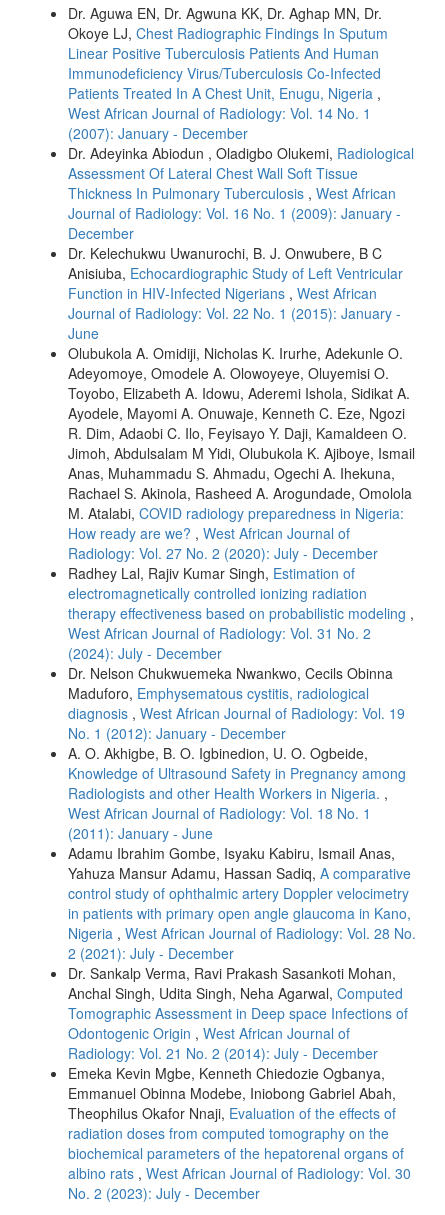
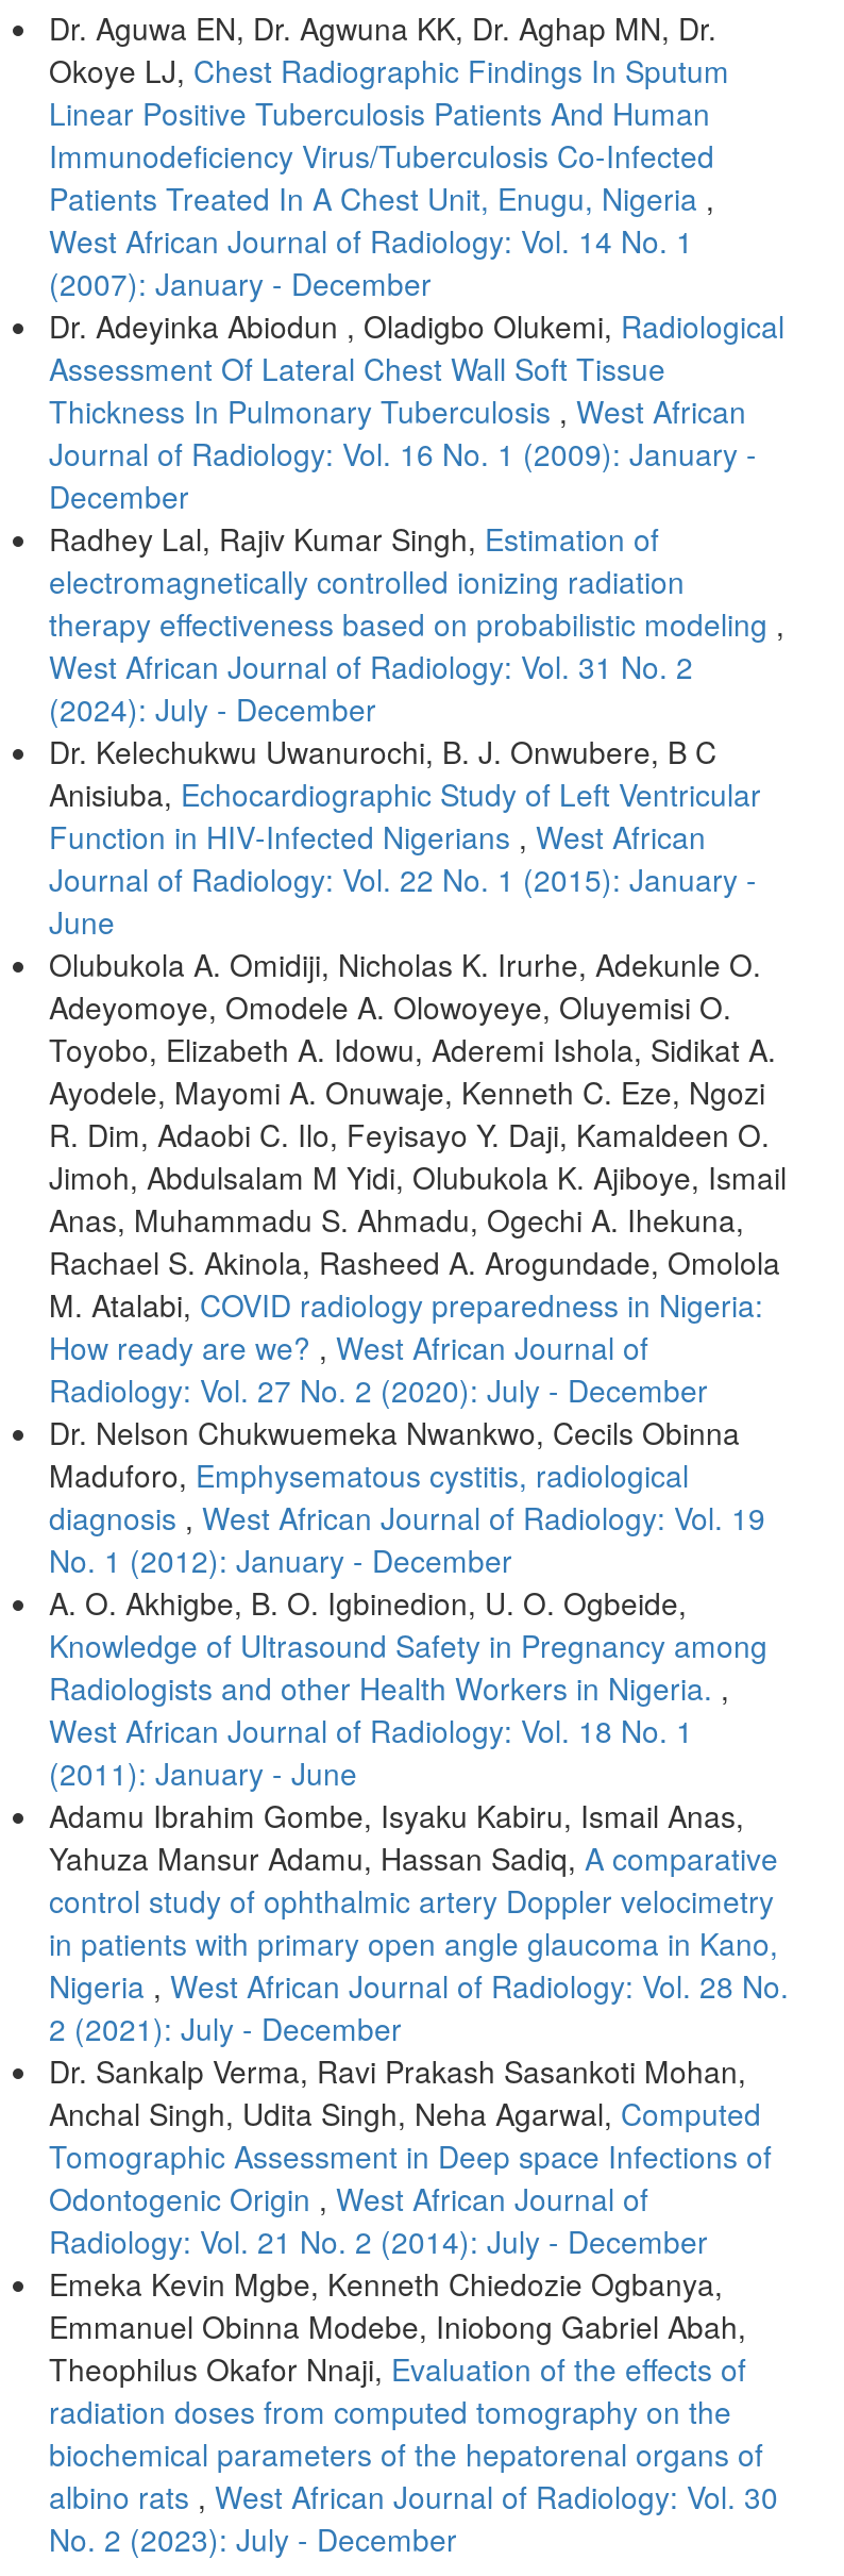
moved down: Dr. Kelechukwu Uwanurochi, B. J. Onwubere, B C | Anisiuba, Echocardiographic Study of Left Ventricular | Function in HIV‑Infected Nigerians, West African | ... | How ready are we?, West African Journal of | Radiology: Vol. 27 No. 2 (2020): July - December

moved up: Radhey Lal, Rajiv Kumar Singh, Estimation of | electromagnetically controlled ionizing radiation | therapy effectiveness based on probabilistic modeling, | West African Journal of Radiology: Vol. 31 No. 2 | (2024): July - December
